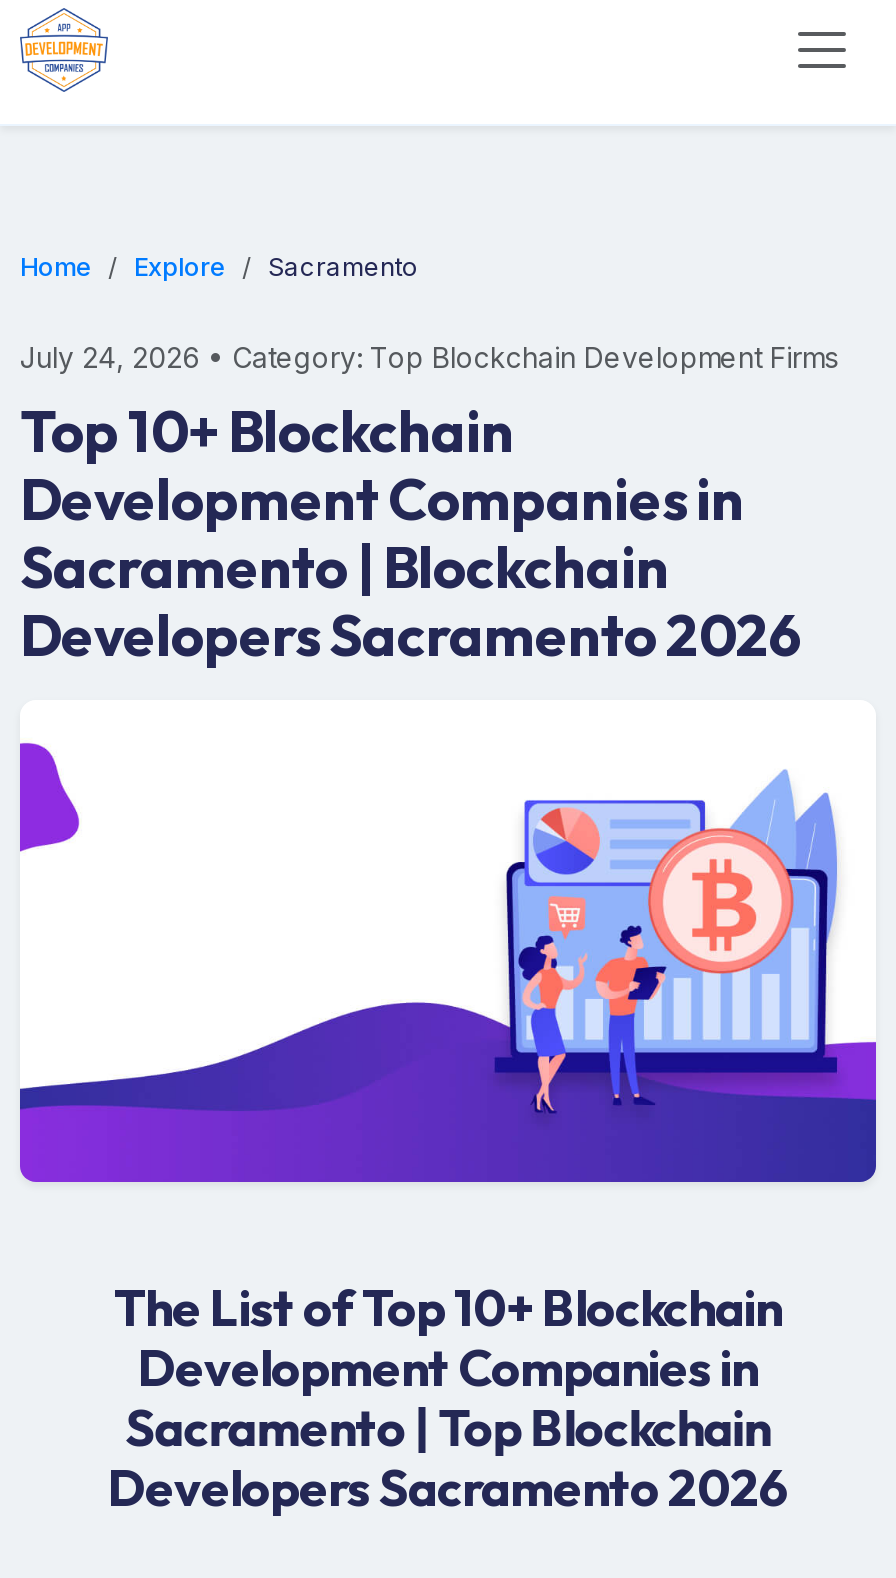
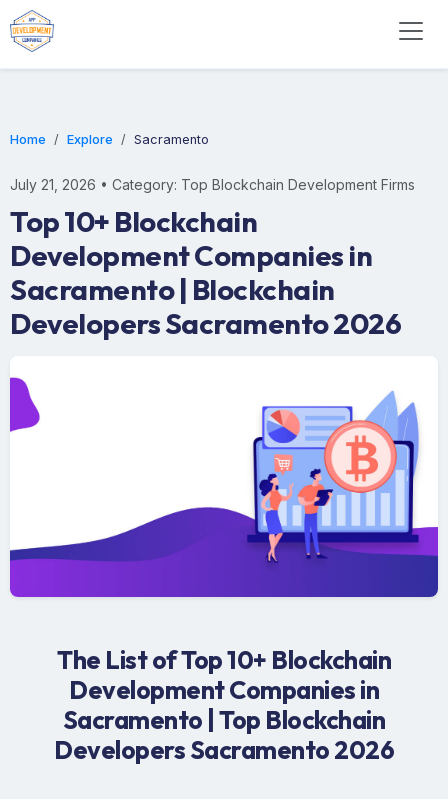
- July 24, 2026 • Category: Top Blockchain Development Firms
+ July 21, 2026 • Category: Top Blockchain Development Firms
